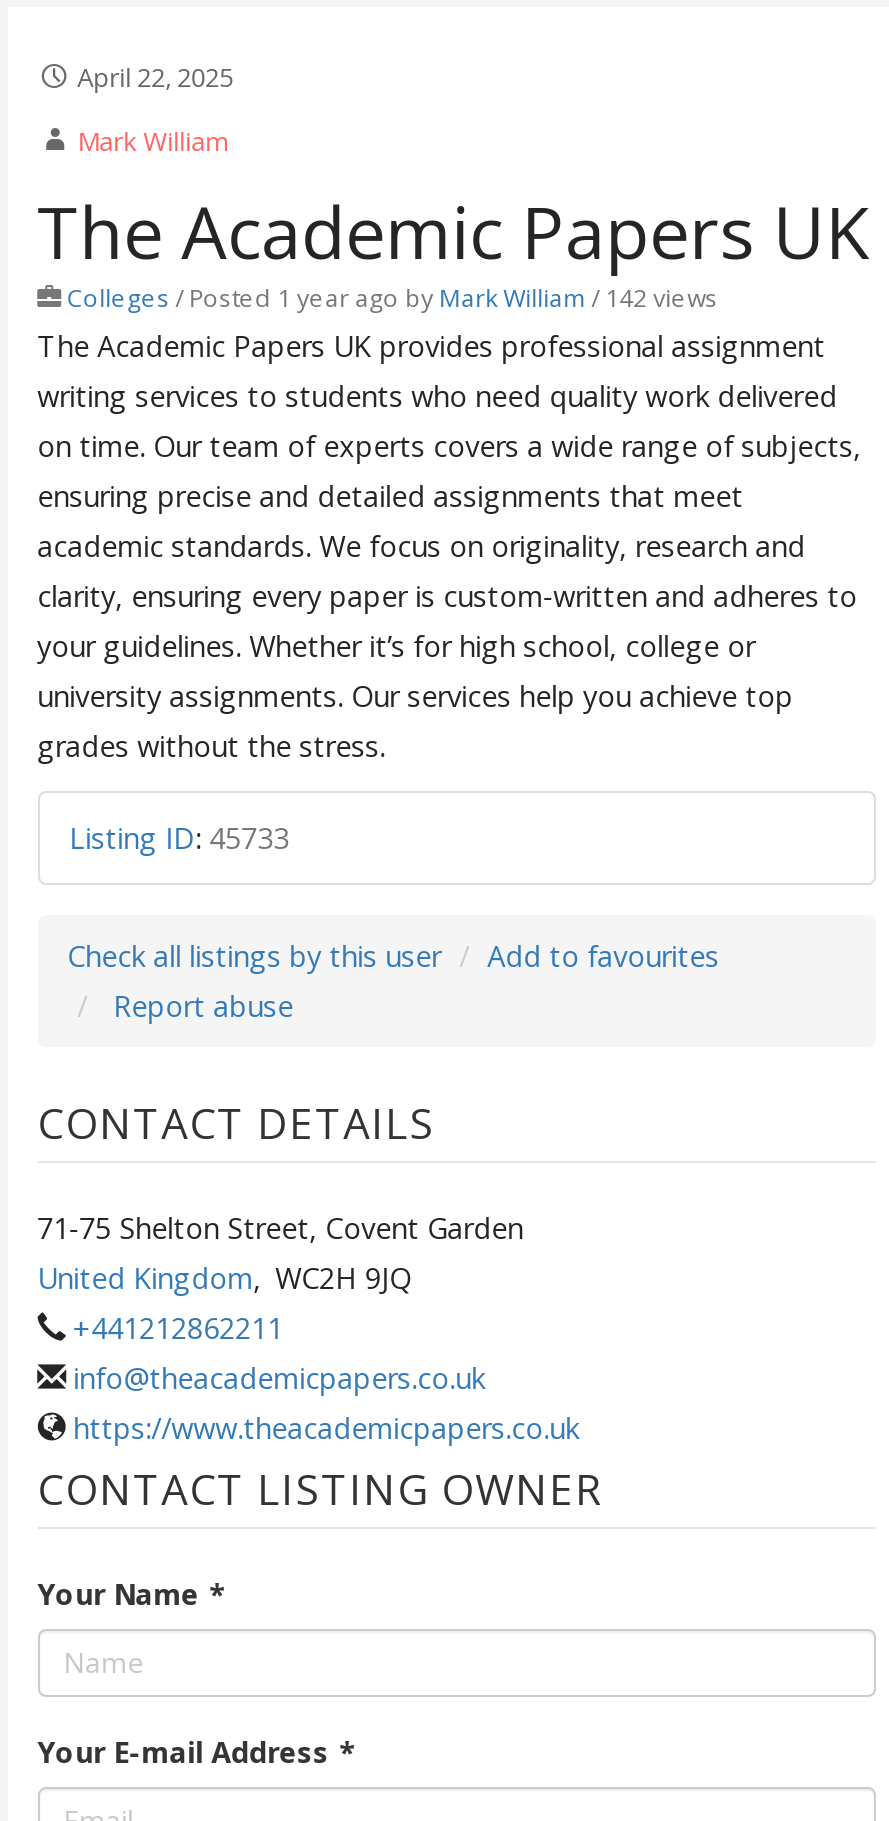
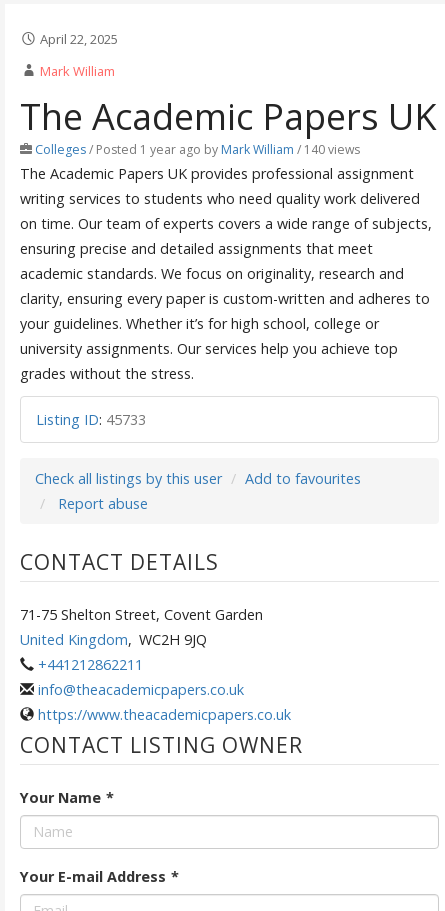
- Colleges / Posted 1 year ago by Mark William / 142 views
+ Colleges / Posted 1 year ago by Mark William / 140 views
